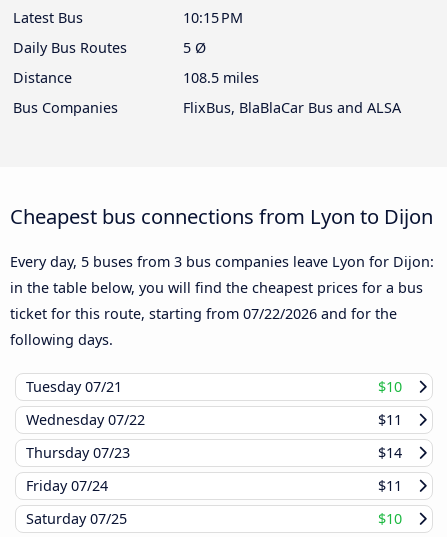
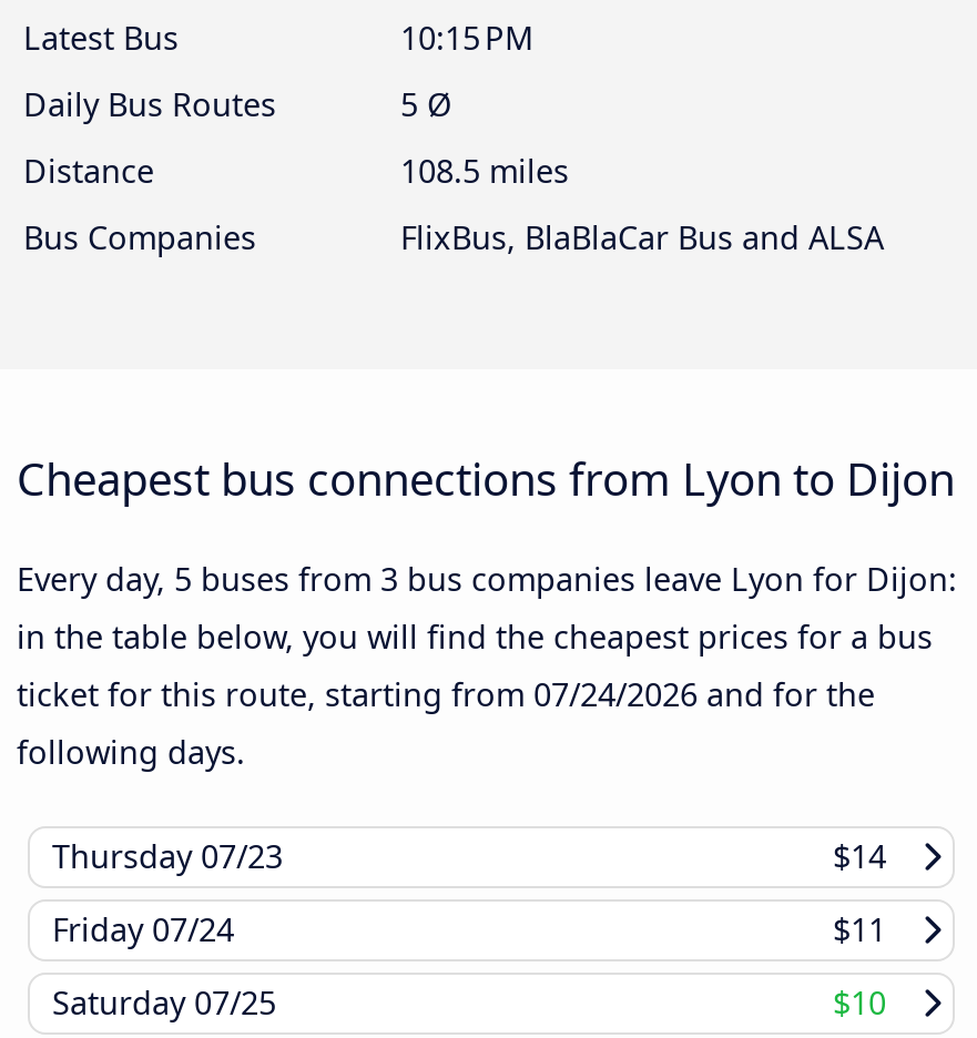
- ticket for this route, starting from 07/22/2026 and for the
+ ticket for this route, starting from 07/24/2026 and for the

- Tuesday 07/21
- $10
- Wednesday 07/22
- $11
